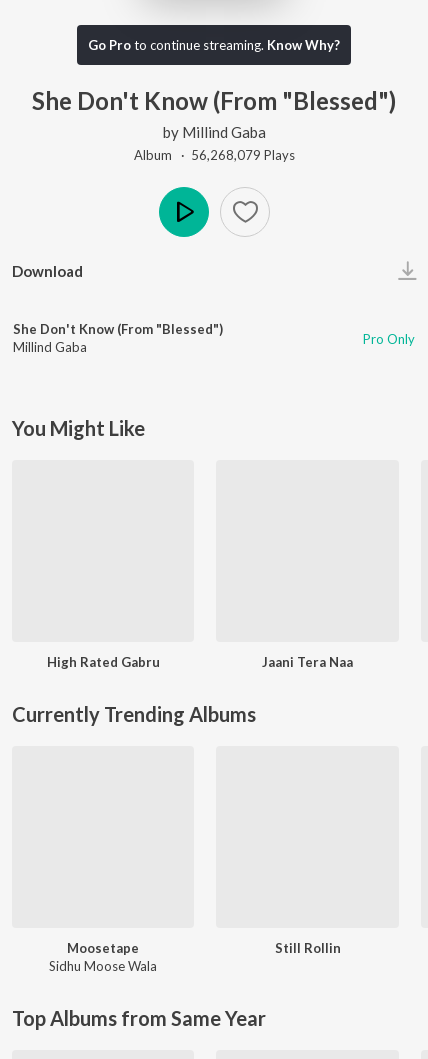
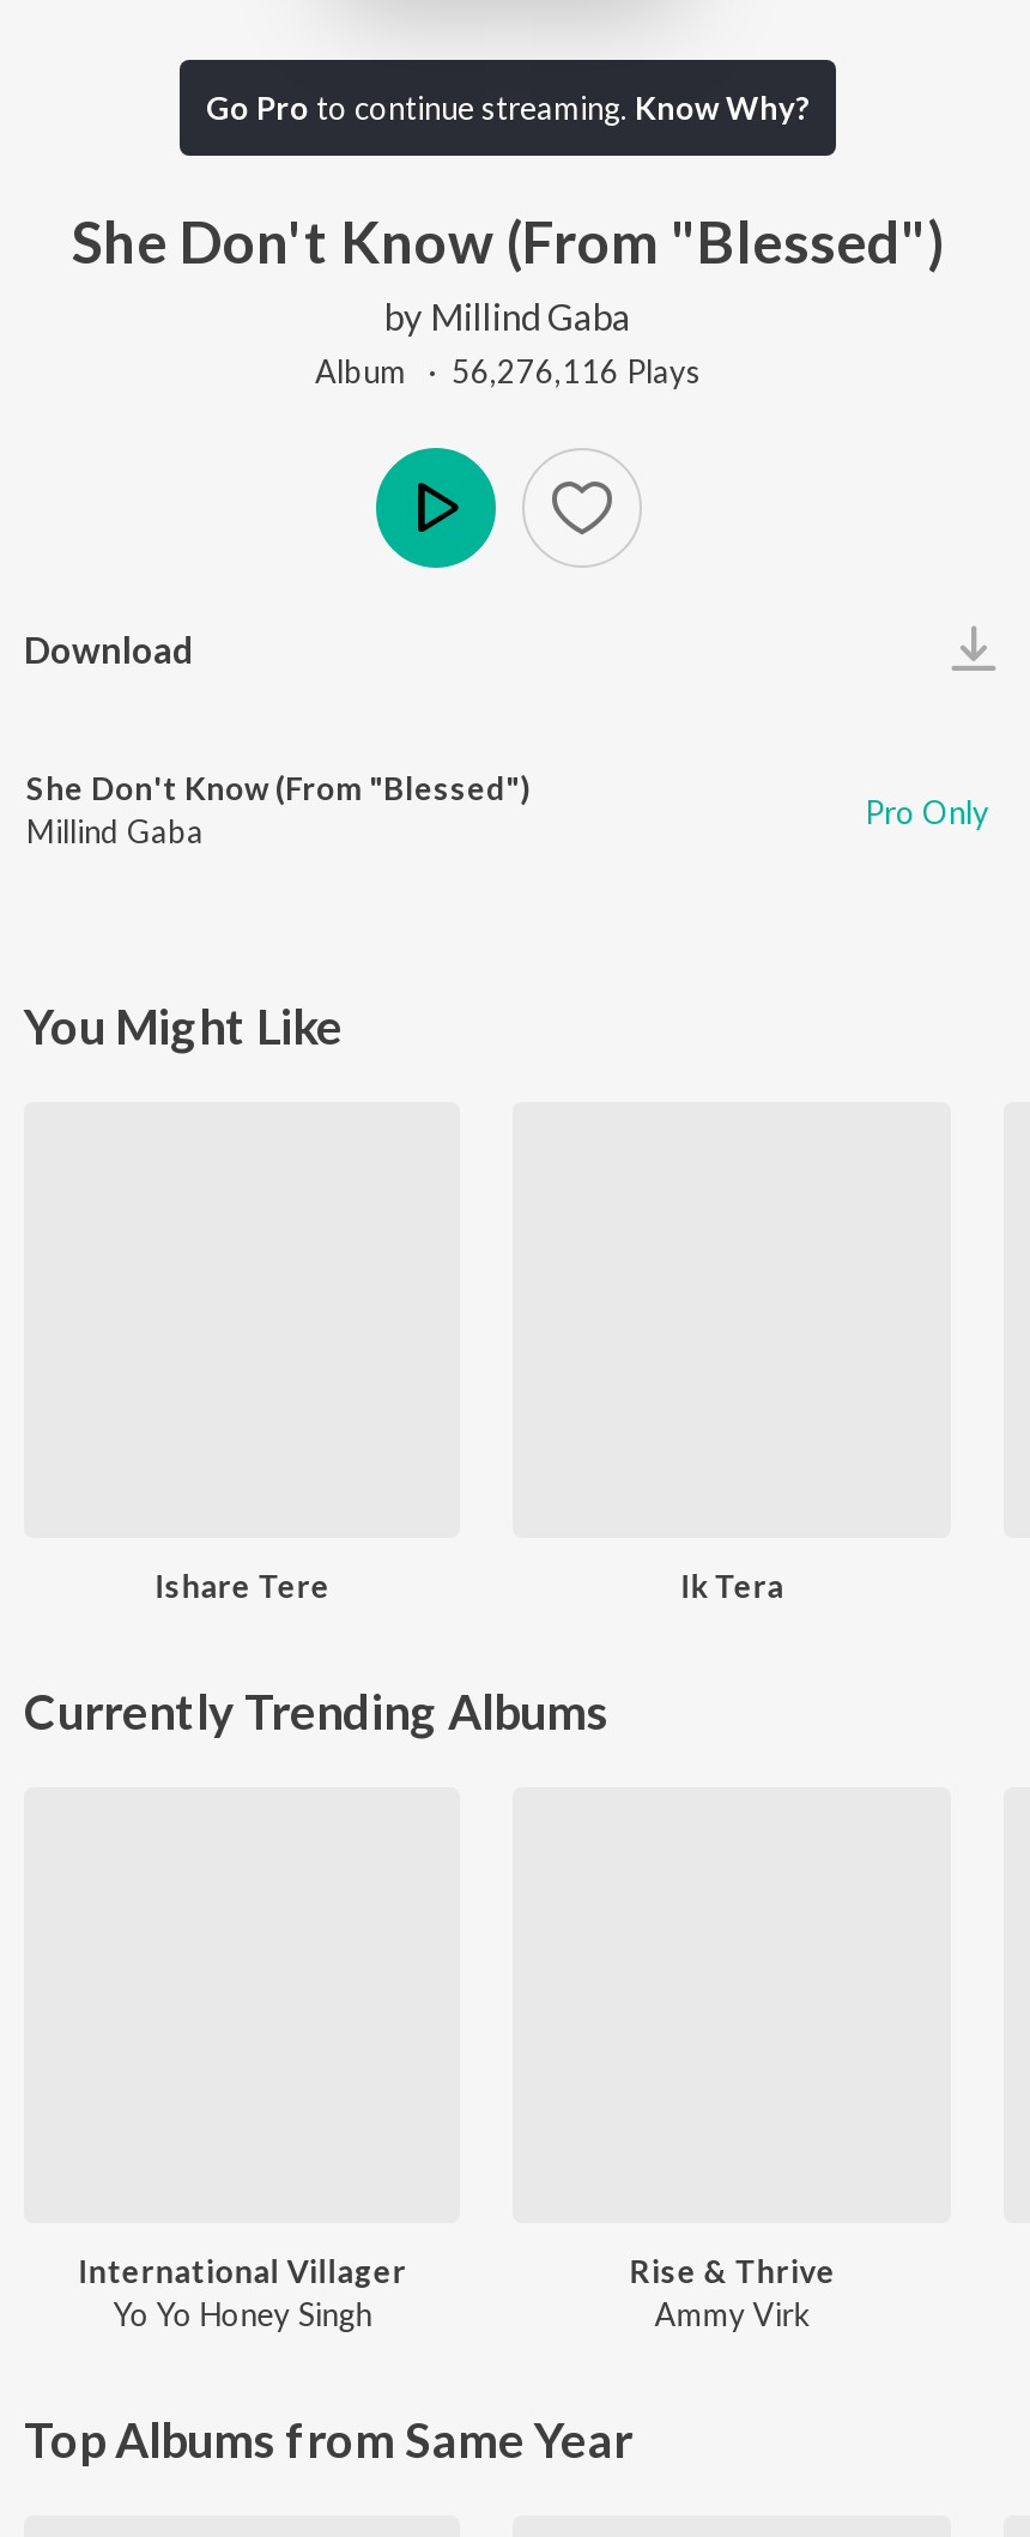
- Album · 56,268,079 Plays
+ Album · 56,276,116 Plays

- High Rated Gabru
- Jaani Tera Naa
+ Ishare Tere
+ Ik Tera

- Moosetape
- Sidhu Moose Wala
+ International Villager
+ Yo Yo Honey Singh

- Still Rollin
+ Rise & Thrive
+ Ammy Virk
